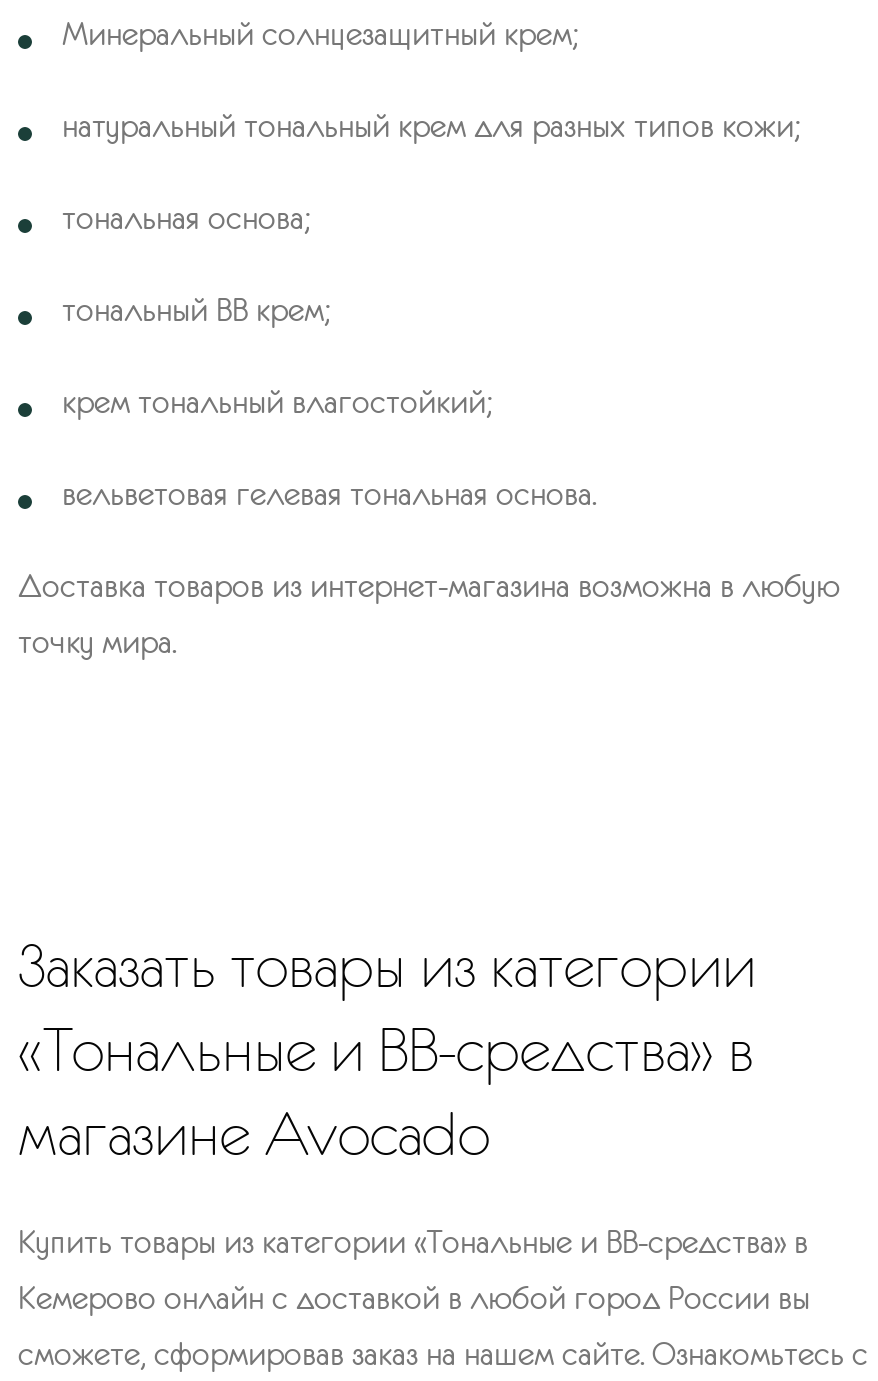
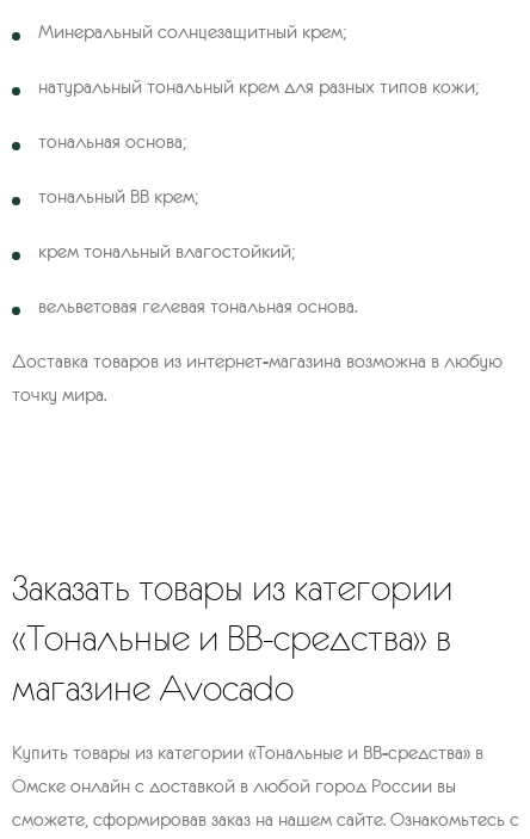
- Кемерово онлайн с доставкой в любой город России вы
+ Омске онлайн с доставкой в любой город России вы
